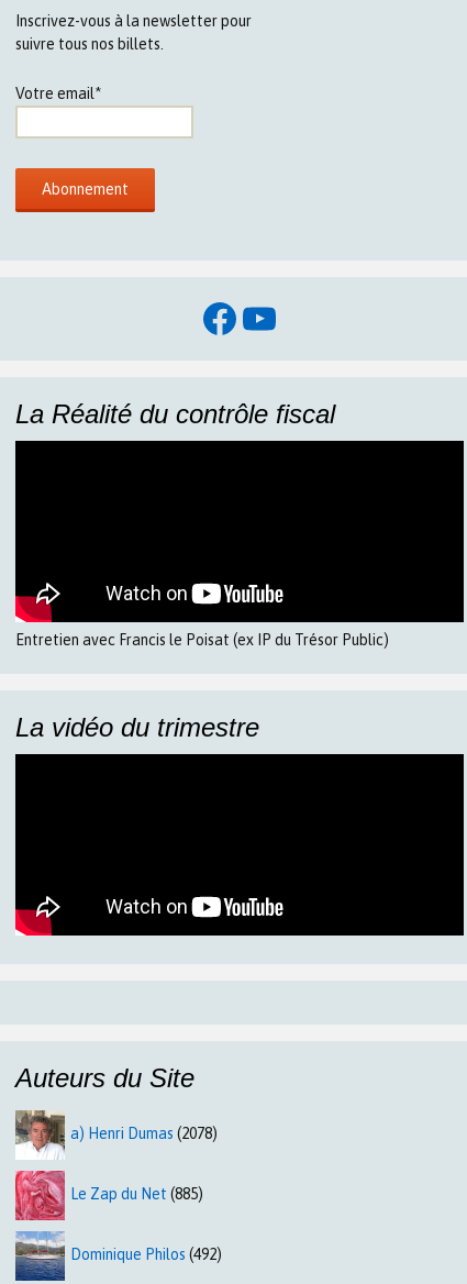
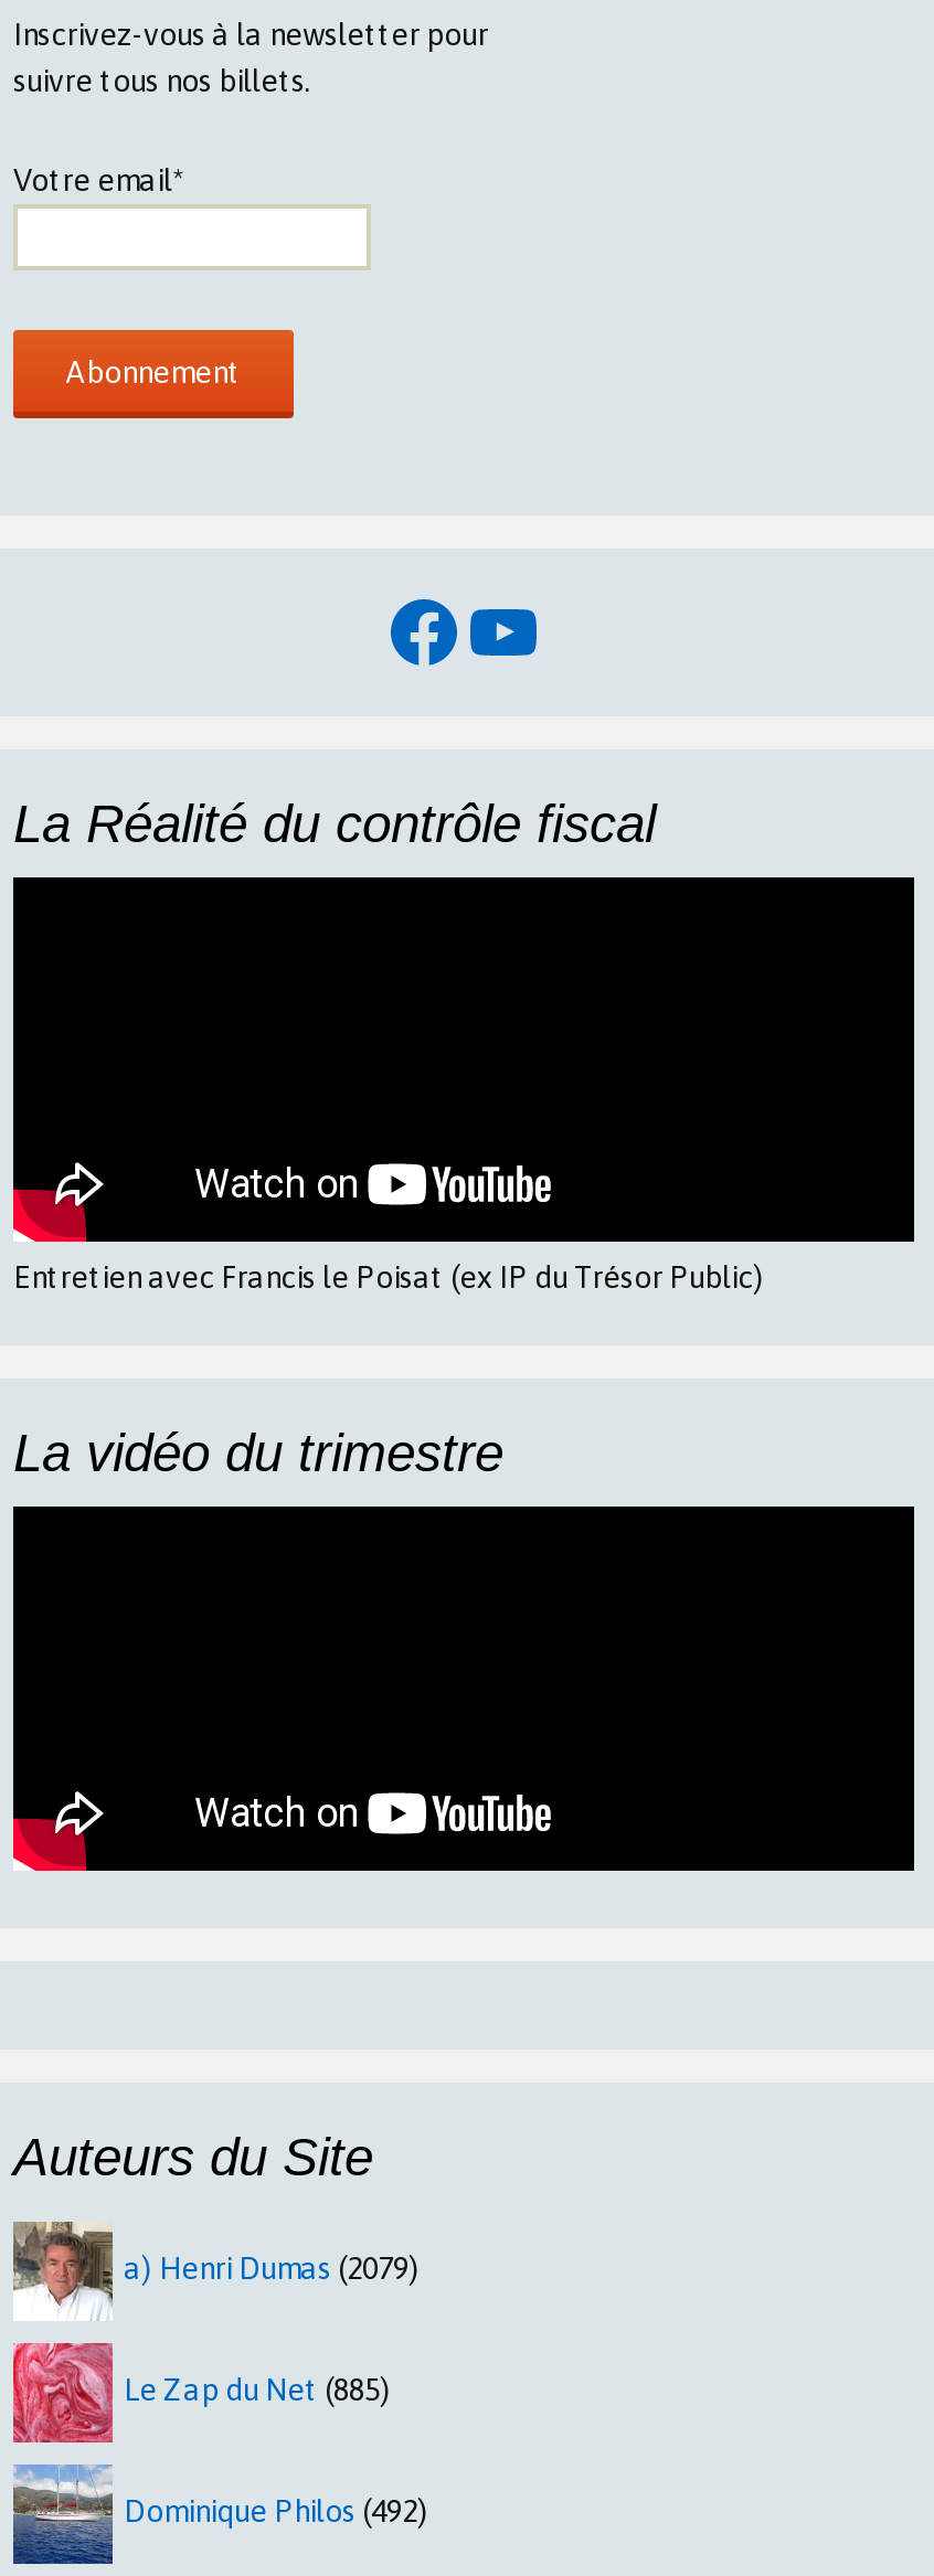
- a) Henri Dumas (2078)
+ a) Henri Dumas (2079)
